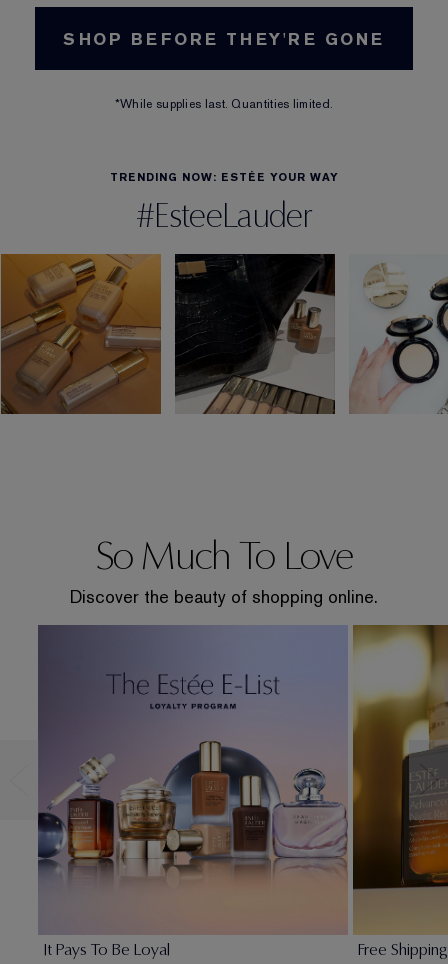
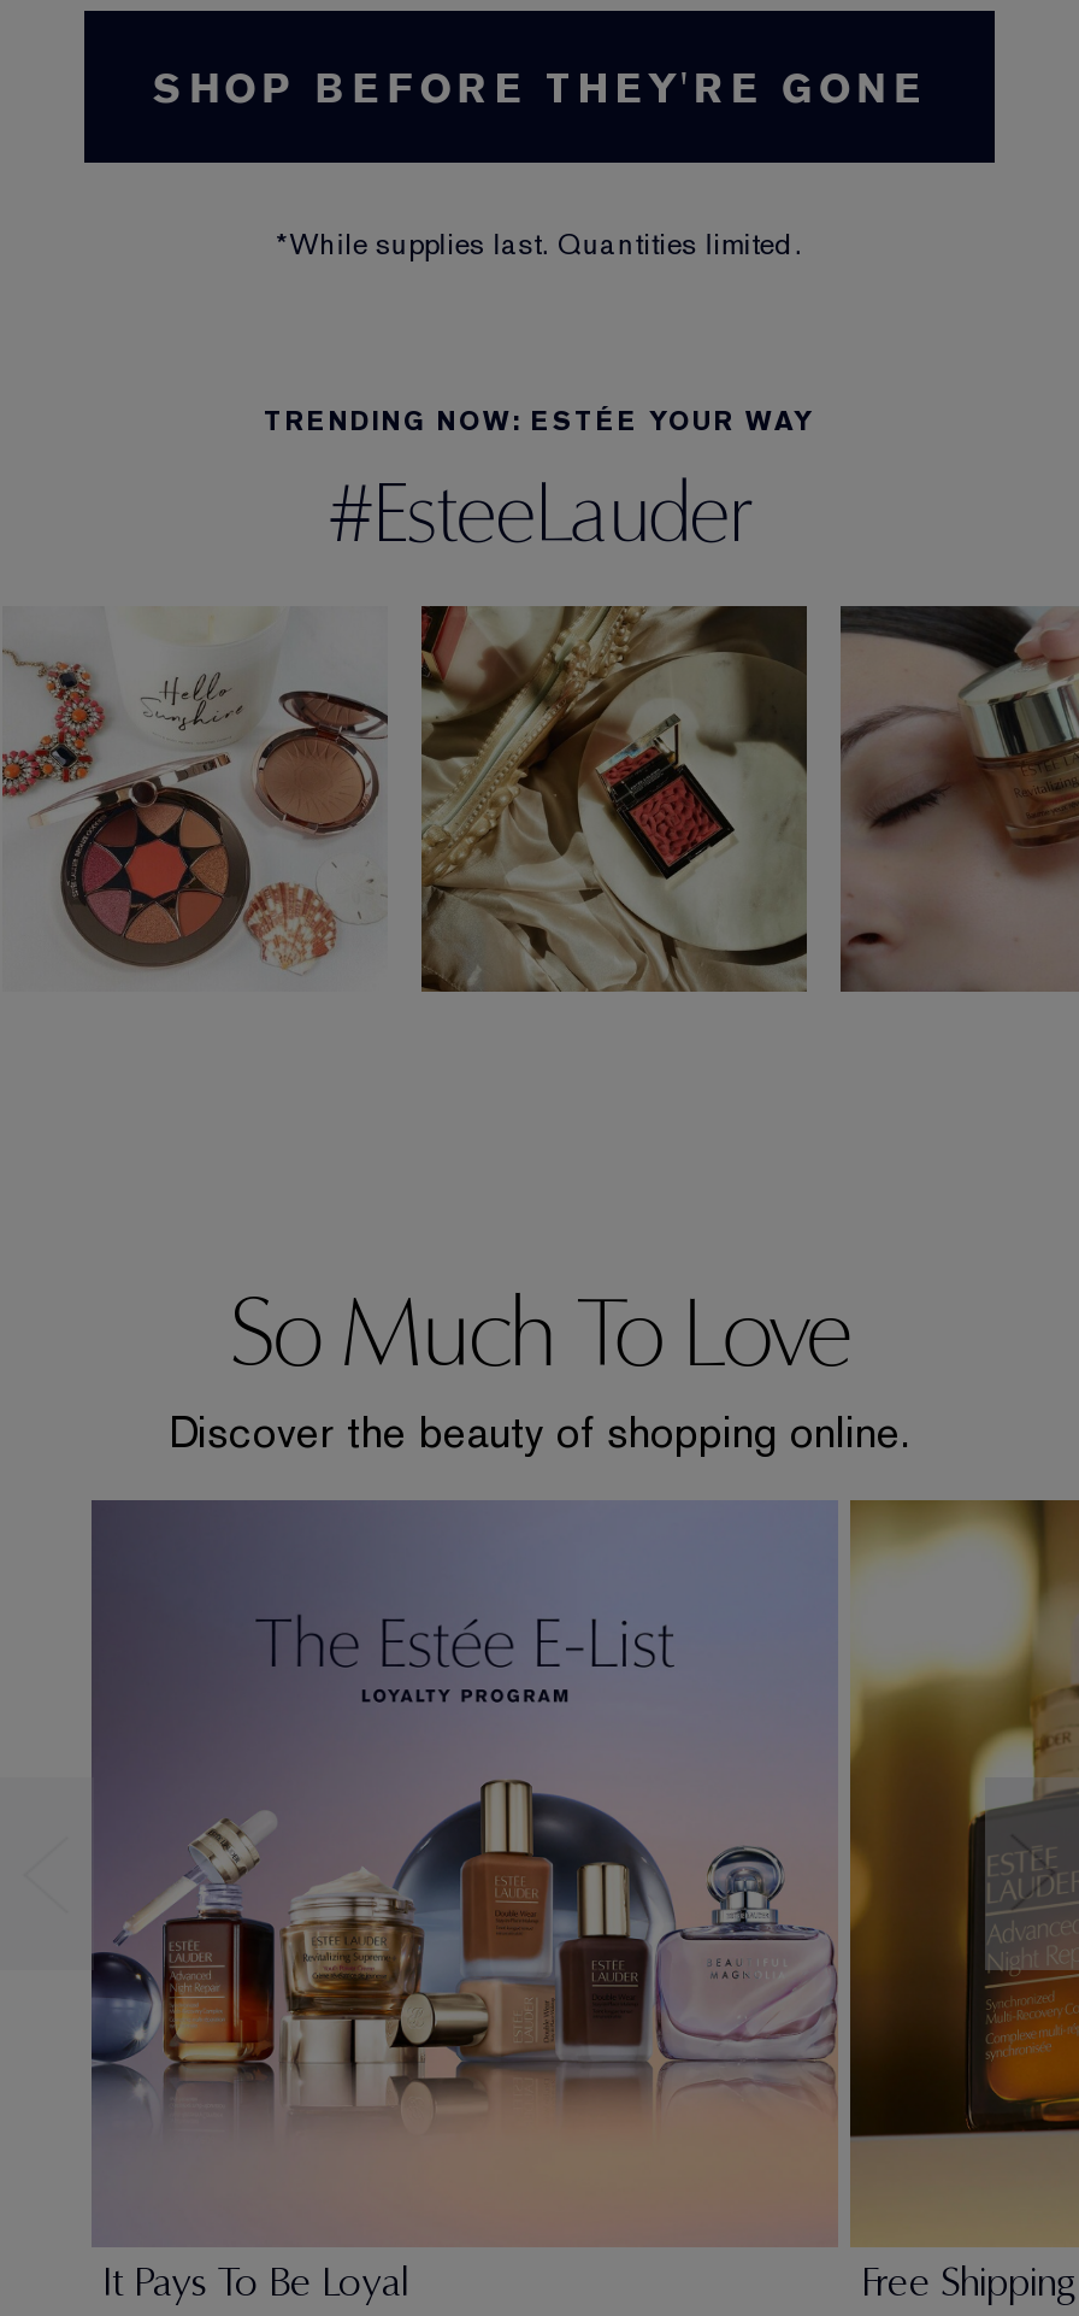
- [image]
+ [image]

- [image]
+ [image]

- [image]
+ [image]
